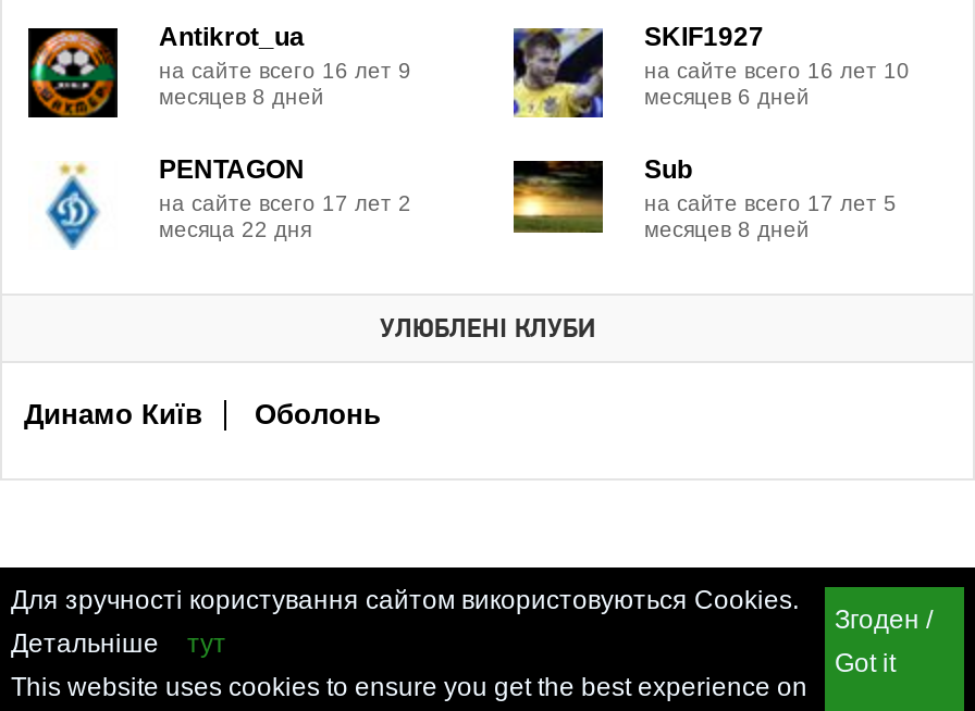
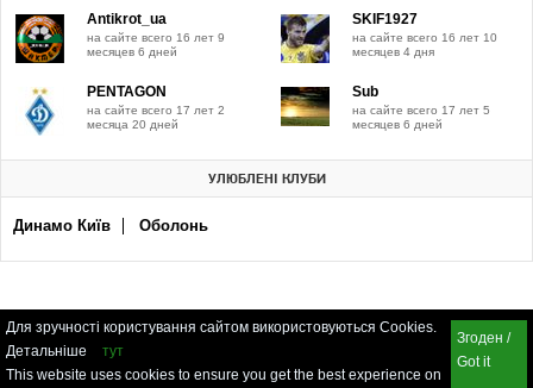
- месяцев 8 дней
+ месяцев 6 дней

- месяцев 6 дней
+ месяцев 4 дня

- месяца 22 дня
+ месяца 20 дней

- месяцев 8 дней
+ месяцев 6 дней
